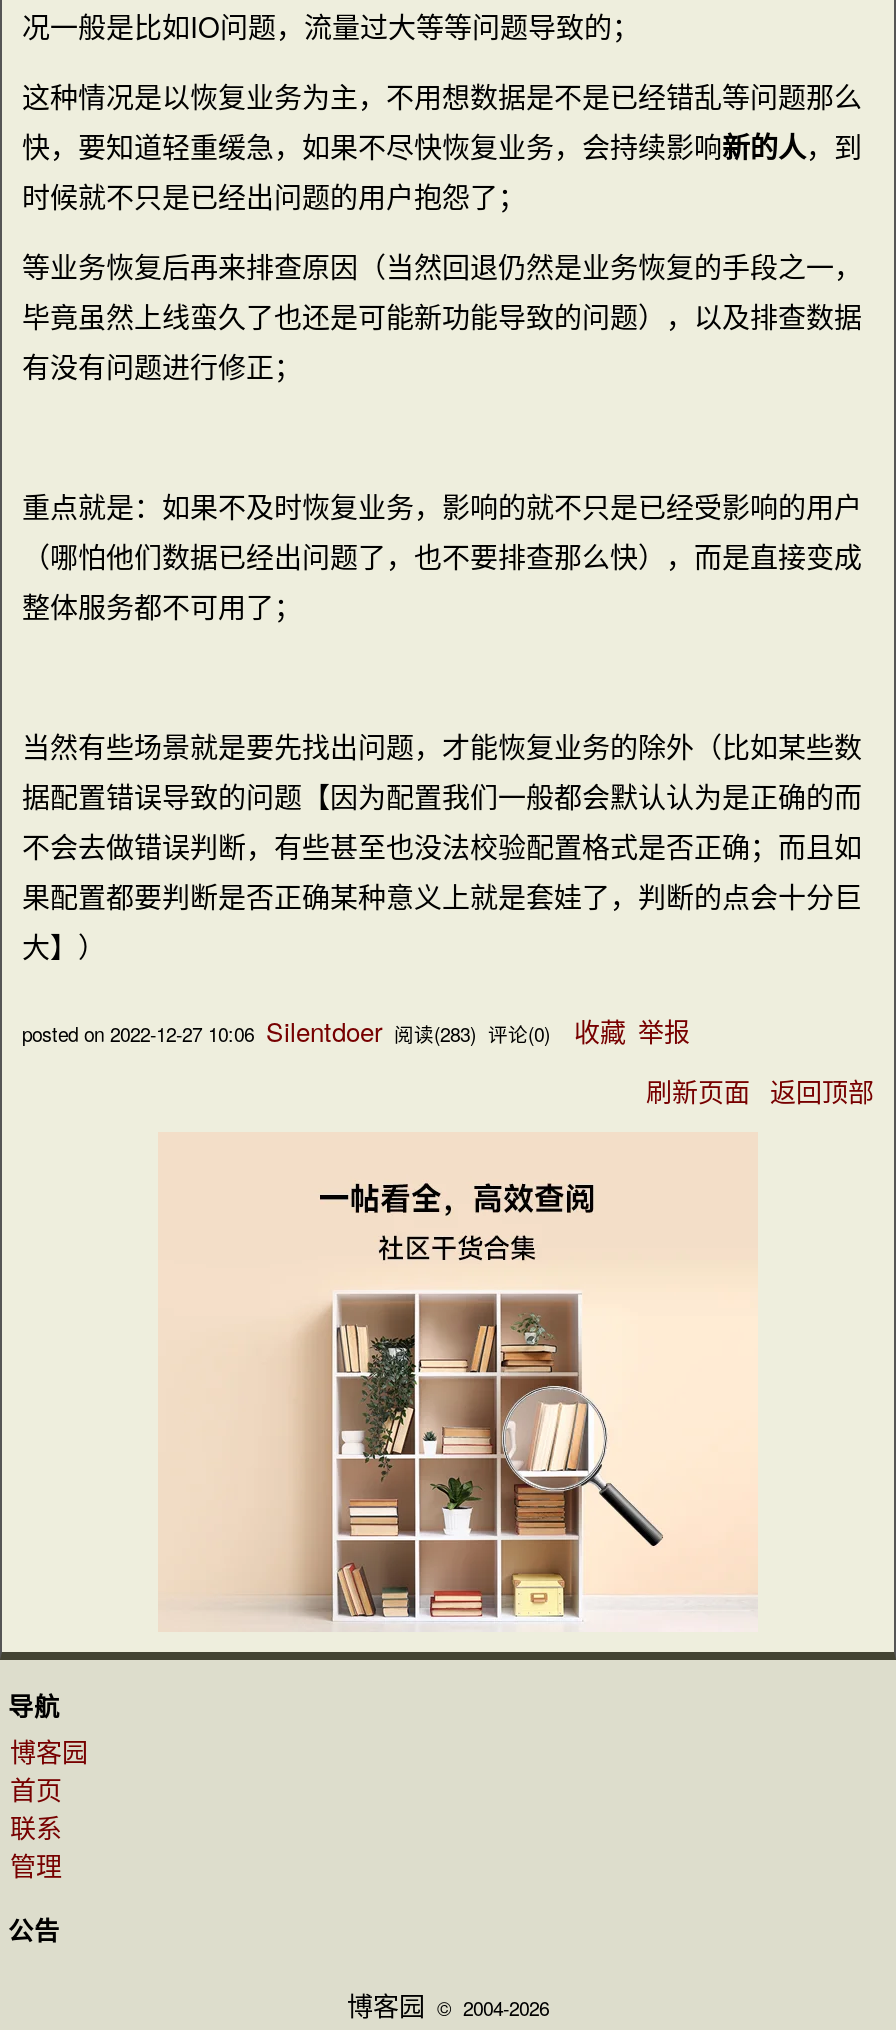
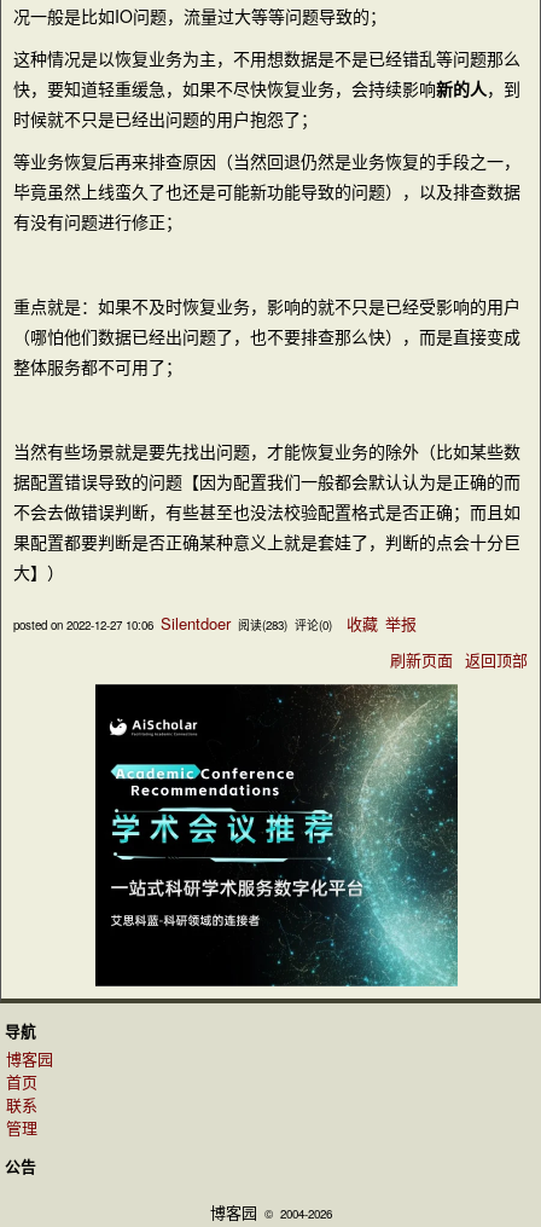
- [image]
+ [image]
